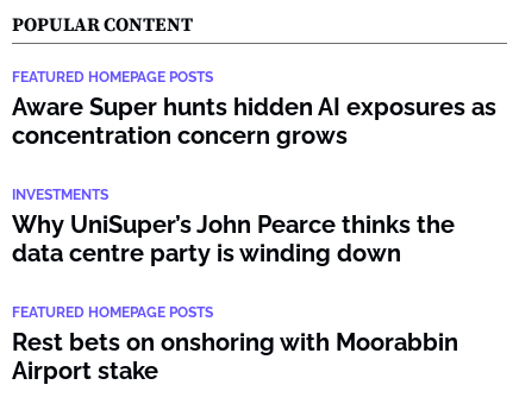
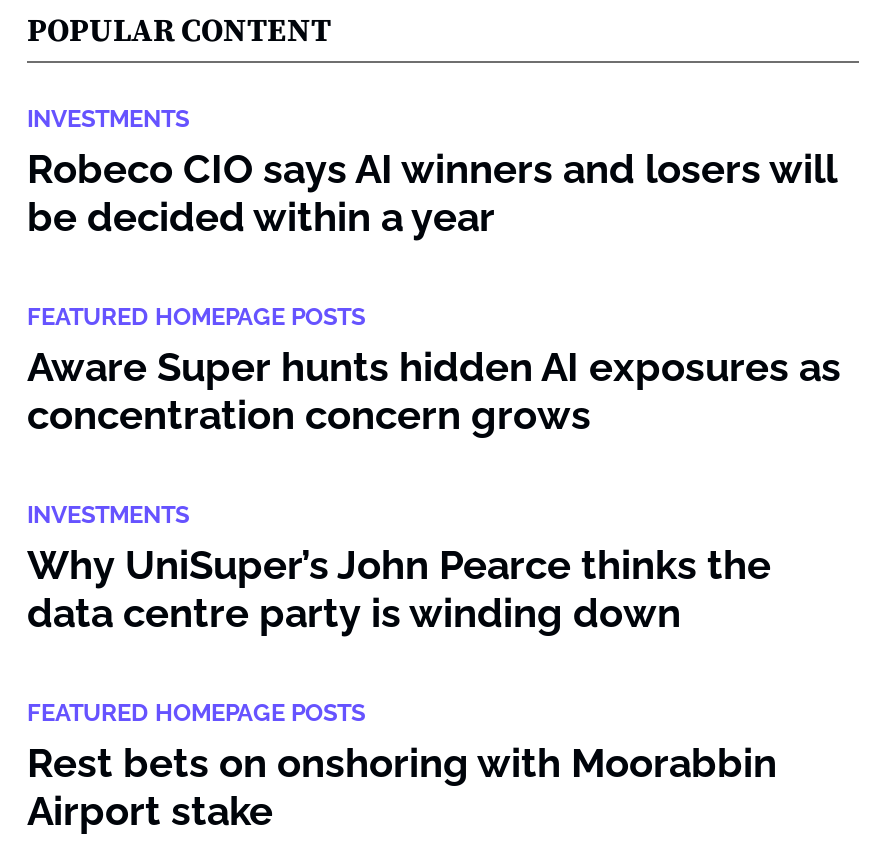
+ INVESTMENTS
+ Robeco CIO says AI winners and losers will
+ be decided within a year
